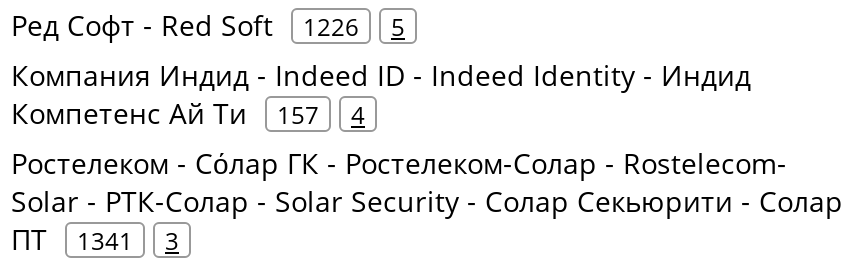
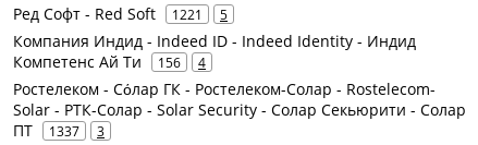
- Ред Софт - Red Soft 1226 5
+ Ред Софт - Red Soft 1221 5

- Компетенс Ай Ти 157 4
+ Компетенс Ай Ти 156 4

- ПТ 1341 3
+ ПТ 1337 3
